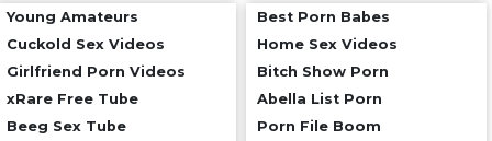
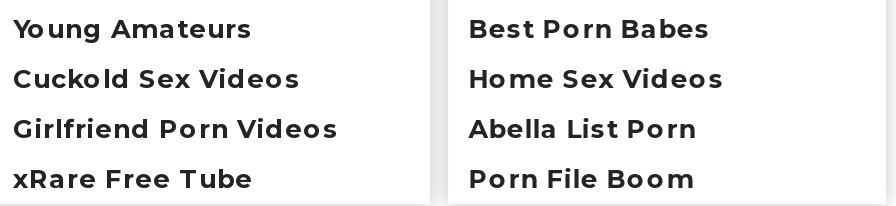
- Bitch Show Porn

- Beeg Sex Tube
